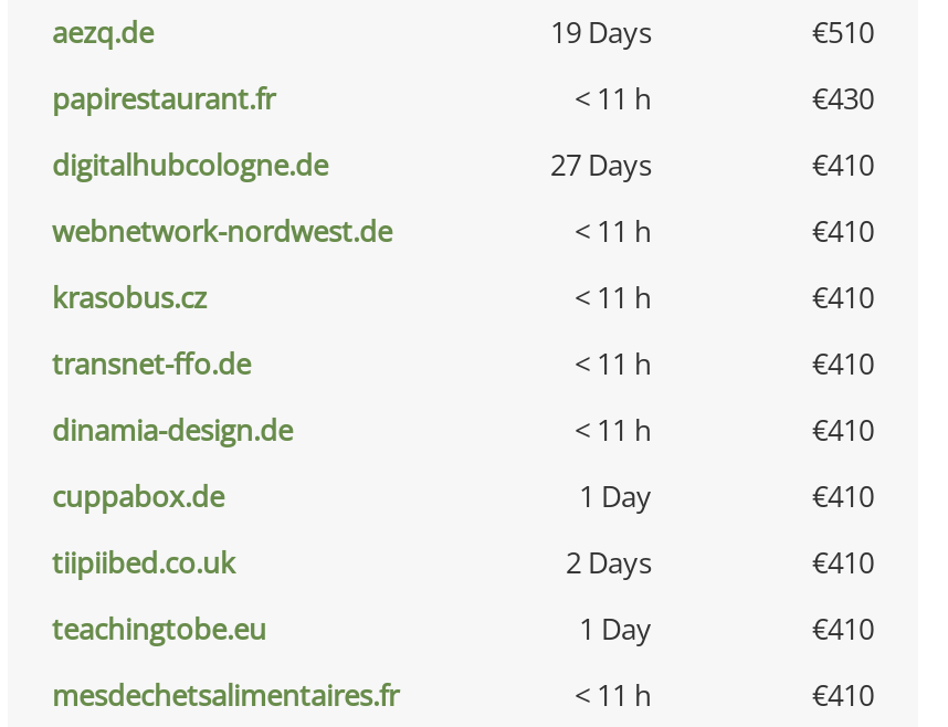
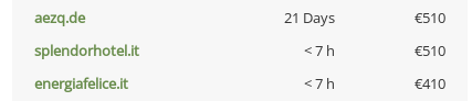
- 19 Days
+ 21 Days

- papirestaurant.fr
- < 11 h
- €430
- digitalhubcologne.de
- 27 Days
- €410
- webnetwork-nordwest.de
- < 11 h
- €410
- krasobus.cz
- < 11 h
- €410
- transnet-ffo.de
- < 11 h
- €410
- dinamia-design.de
- < 11 h
- €410
- cuppabox.de
- 1 Day
- €410
- tiipiibed.co.uk
- 2 Days
- €410
- teachingtobe.eu
- 1 Day
- €410
- mesdechetsalimentaires.fr
- < 11 h
+ splendorhotel.it
+ < 7 h
+ €510
+ energiafelice.it
+ < 7 h
